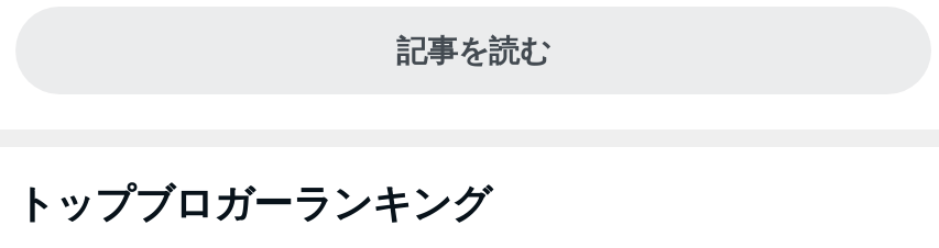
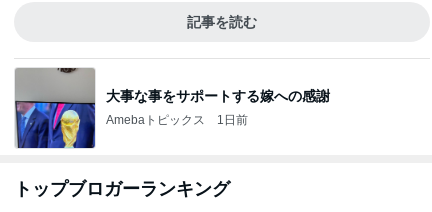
+ [image]
+ 大事な事をサポートする嫁への感謝
+ Amebaトピックス
+ 1日前
